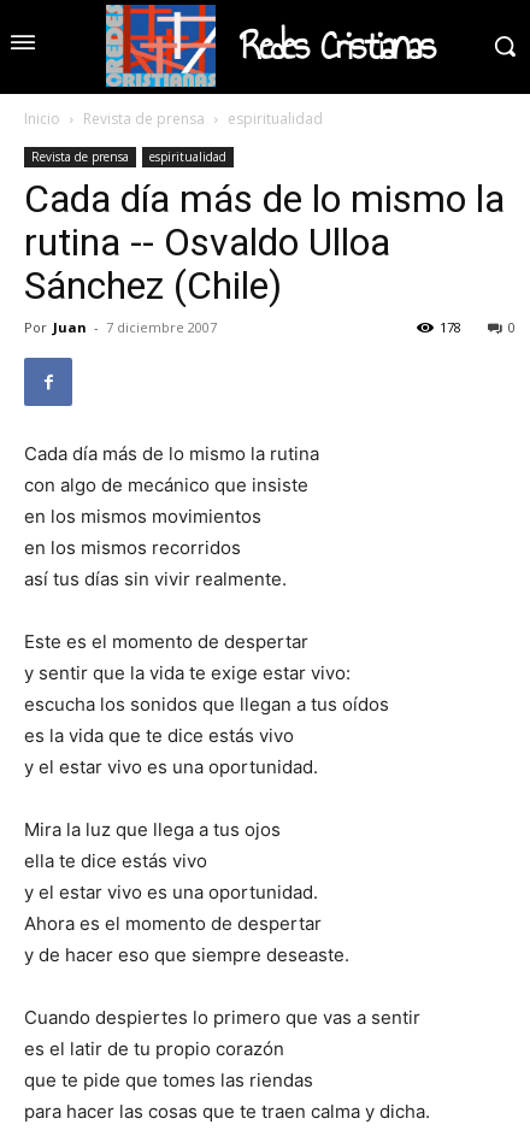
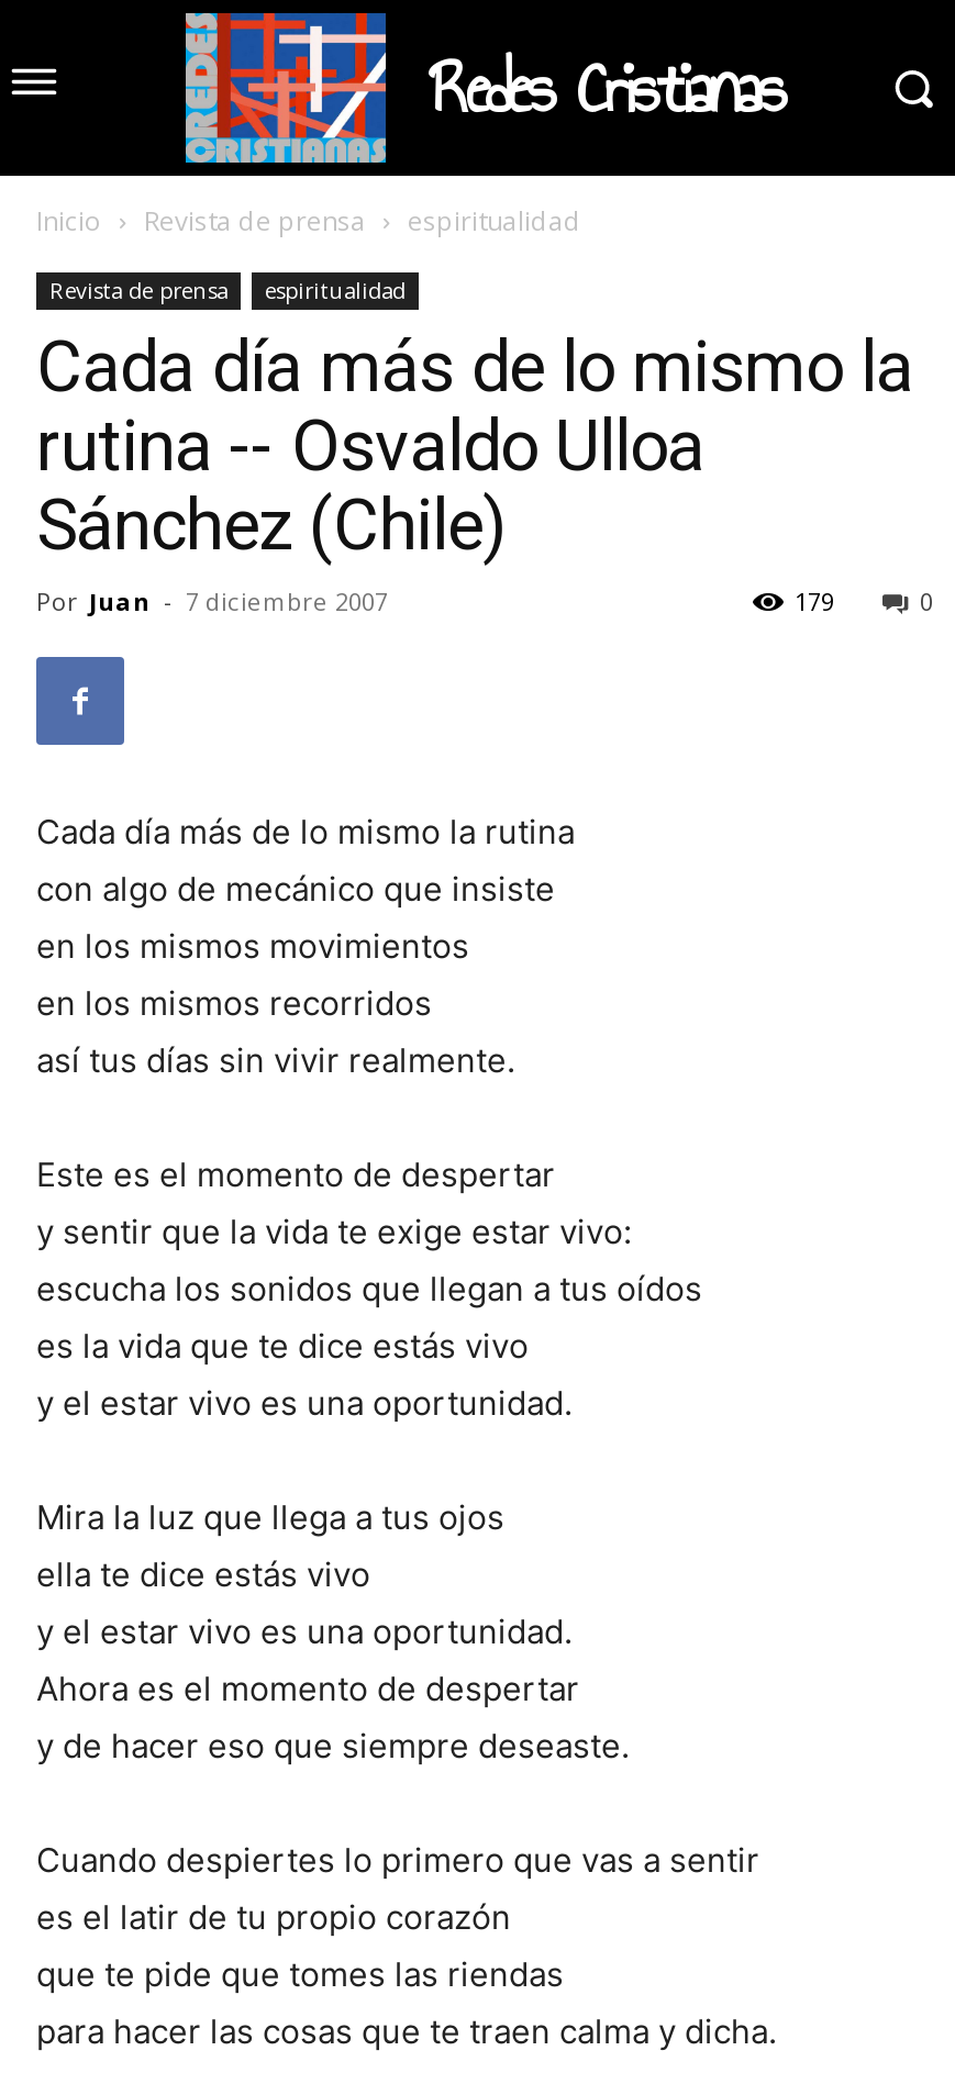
- 178
+ 179
